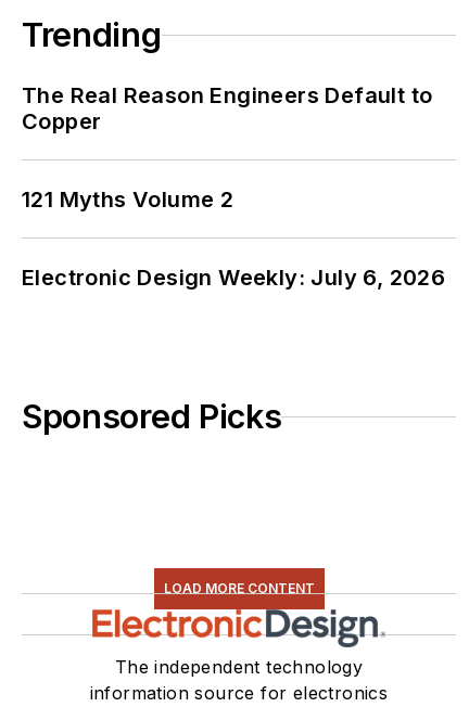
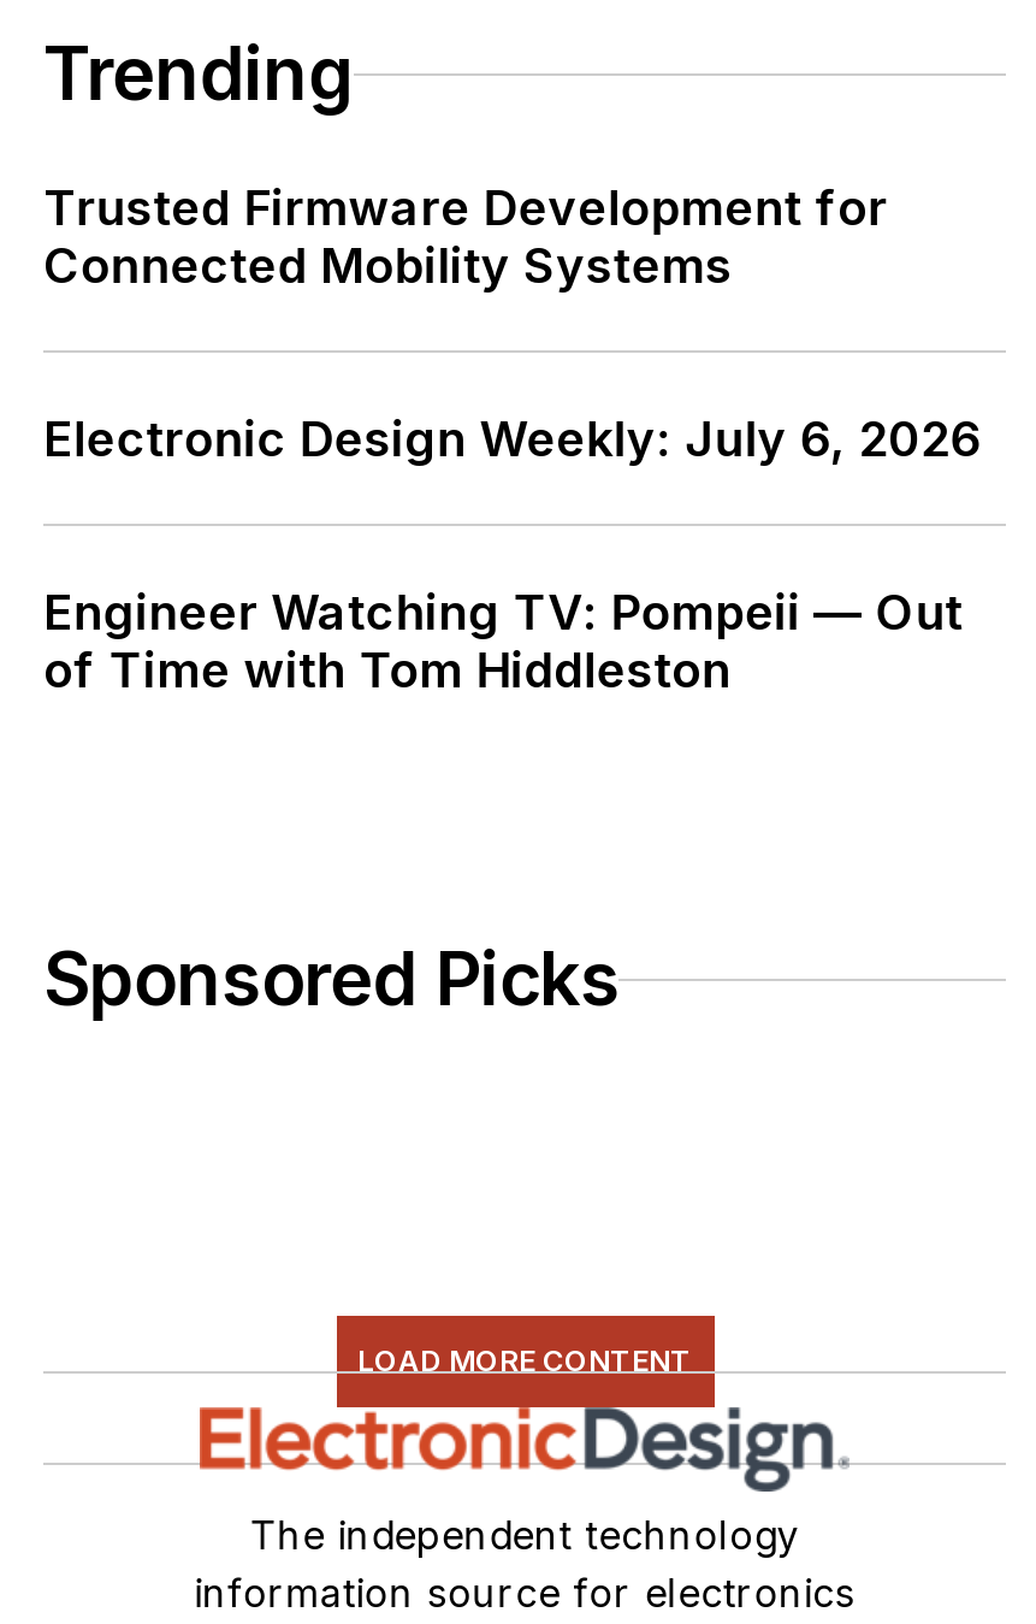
- The Real Reason Engineers Default to
- Copper
- 121 Myths Volume 2
+ Trusted Firmware Development for
+ Connected Mobility Systems

moved up: Electronic Design Weekly: July 6, 2026

+ Engineer Watching TV: Pompeii — Out
+ of Time with Tom Hiddleston
